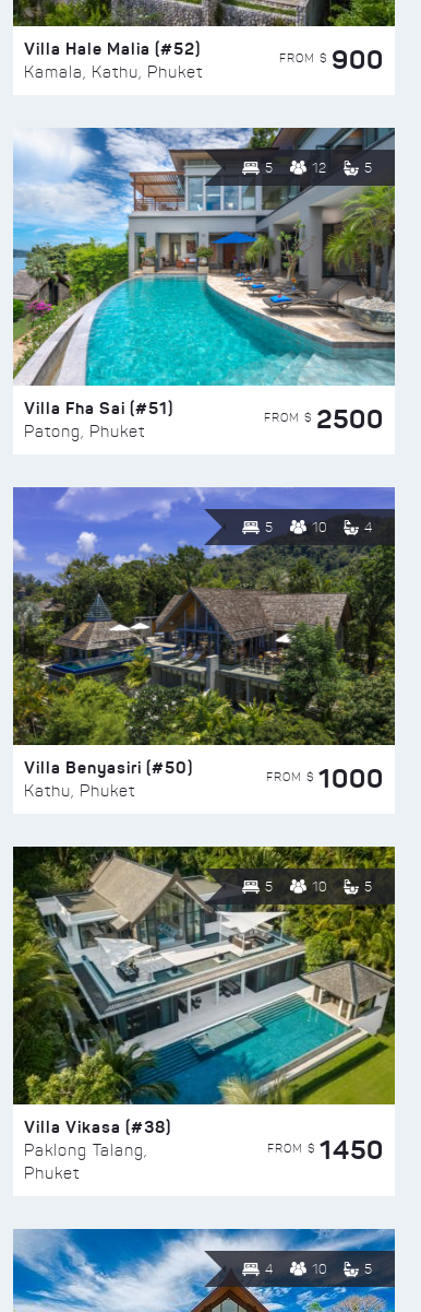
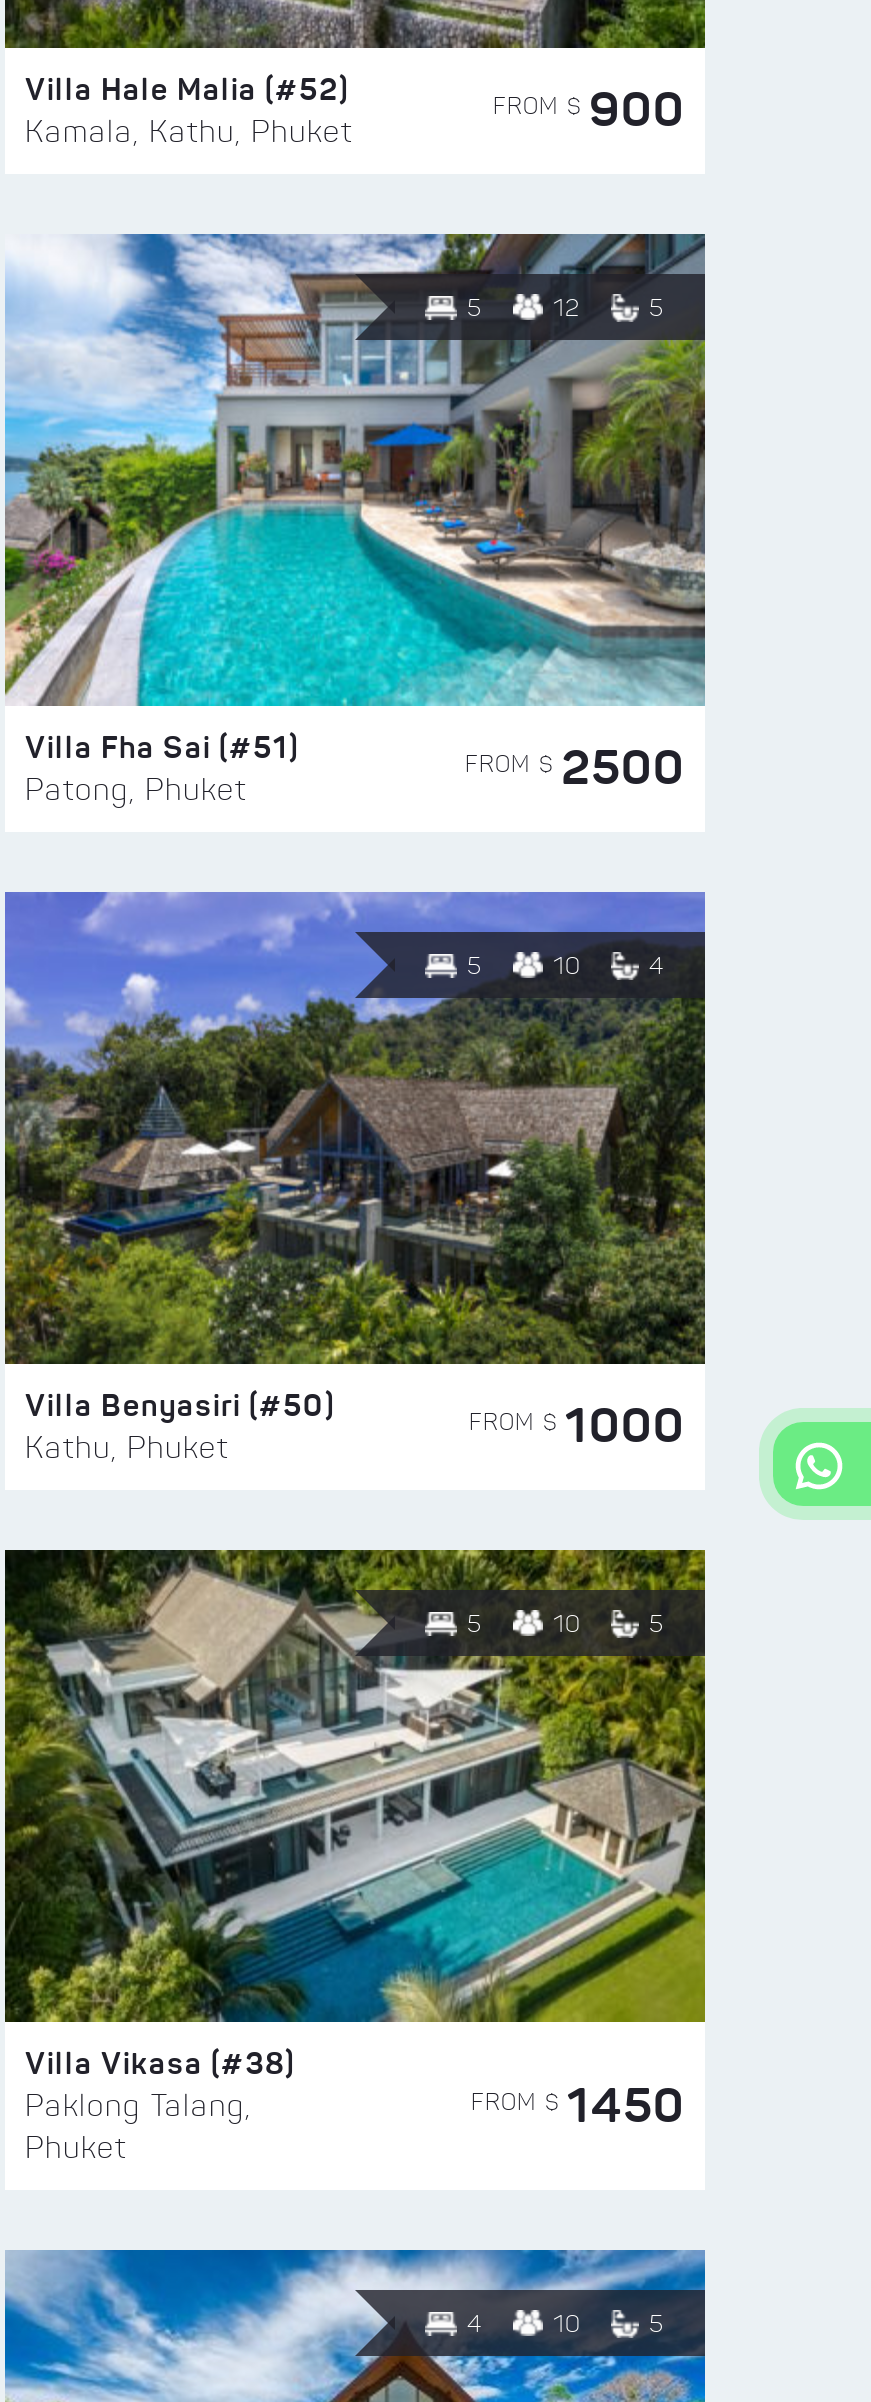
+ [image]
